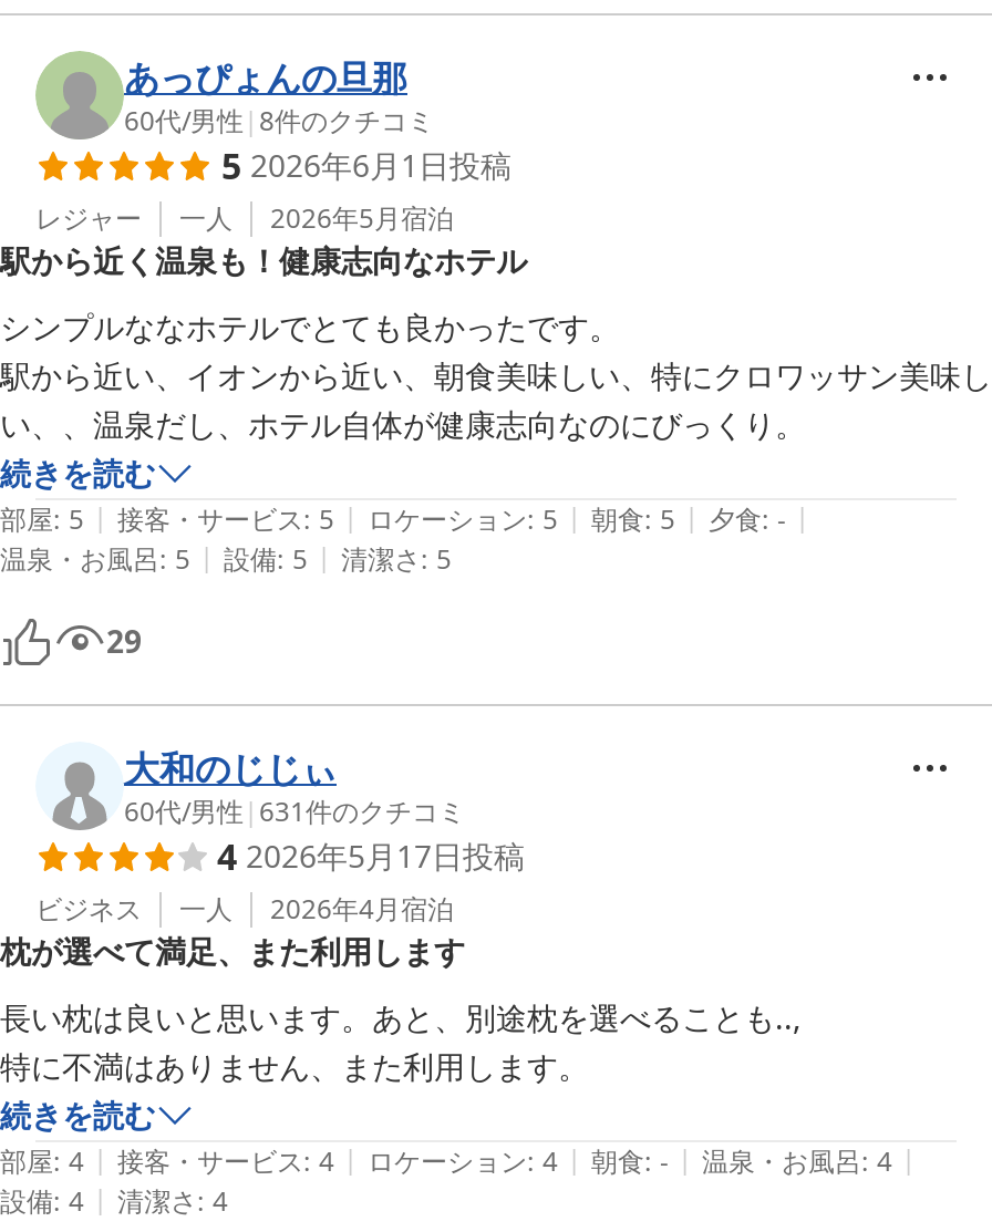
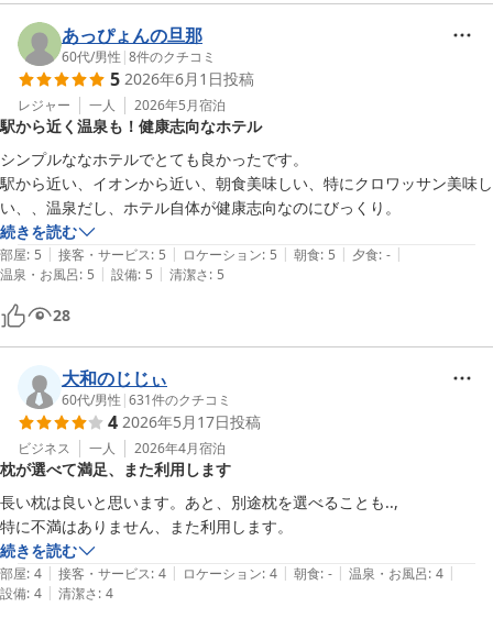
- 29
+ 28
